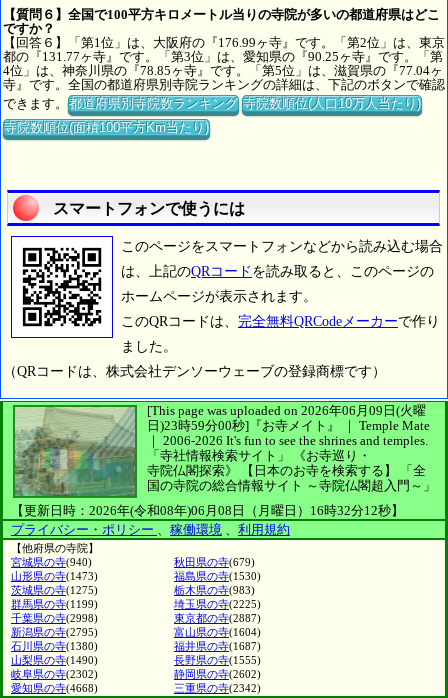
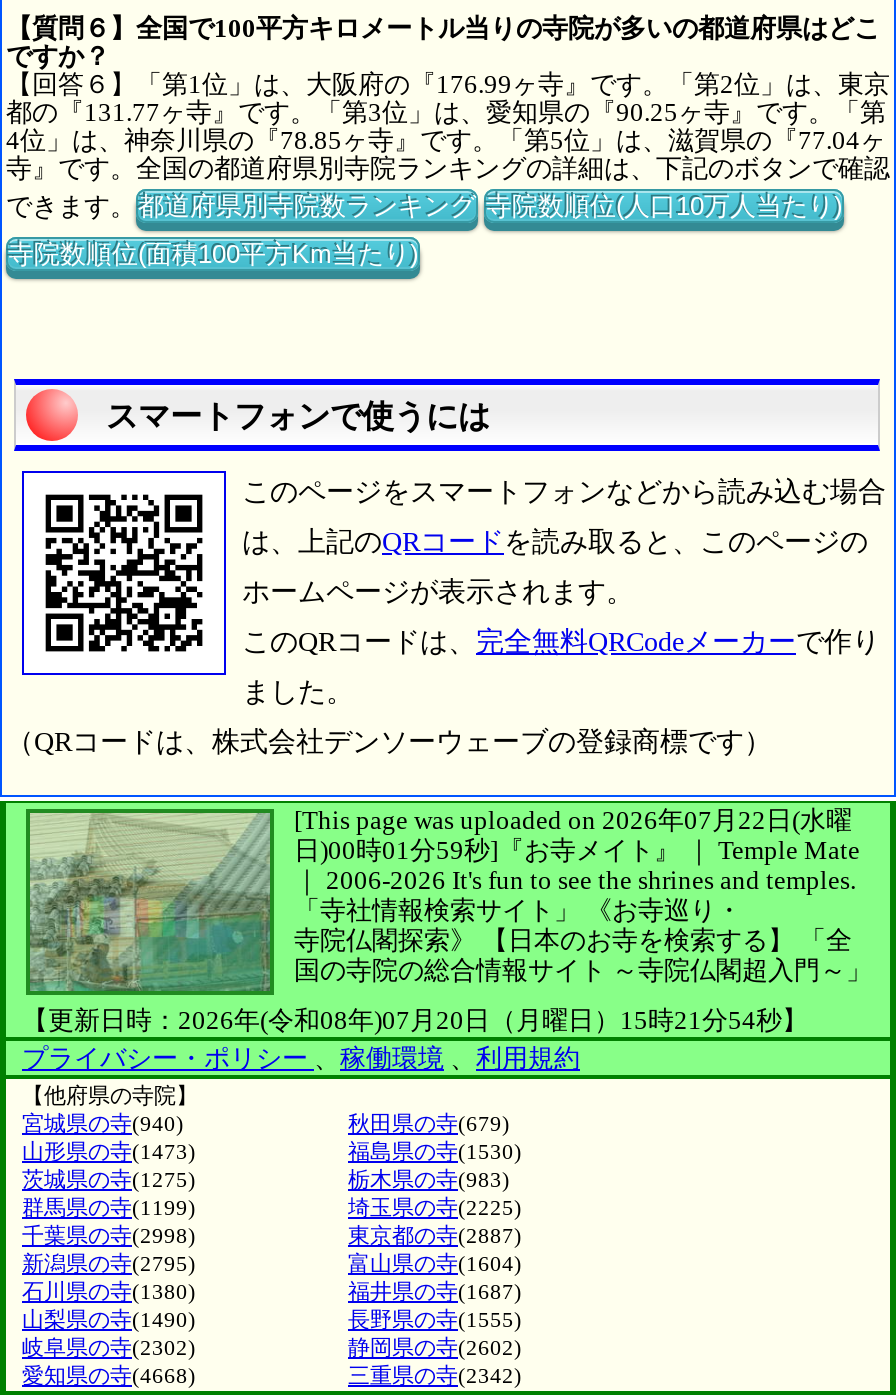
- [This page was uploaded on 2026年06月09日(火曜
+ [This page was uploaded on 2026年07月22日(水曜

- 日)23時59分00秒]『お寺メイト』 ｜ Temple Mate
+ 日)00時01分59秒]『お寺メイト』 ｜ Temple Mate

- 【更新日時：2026年(令和08年)06月08日（月曜日）16時32分12秒】
+ 【更新日時：2026年(令和08年)07月20日（月曜日）15時21分54秒】
